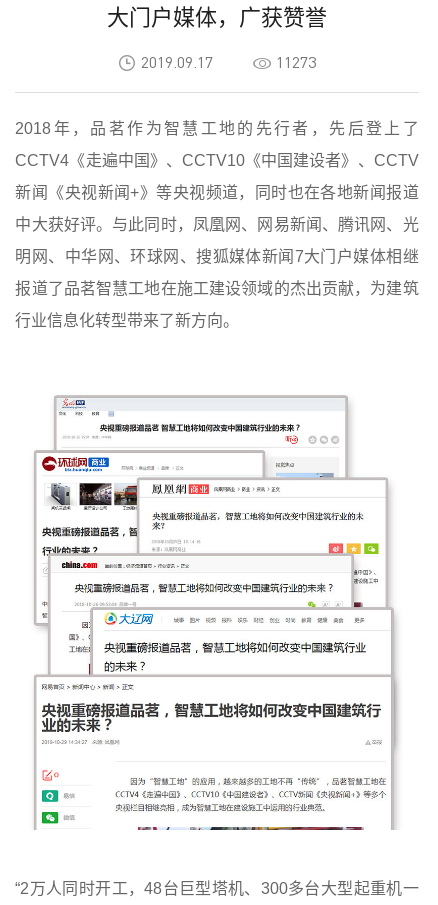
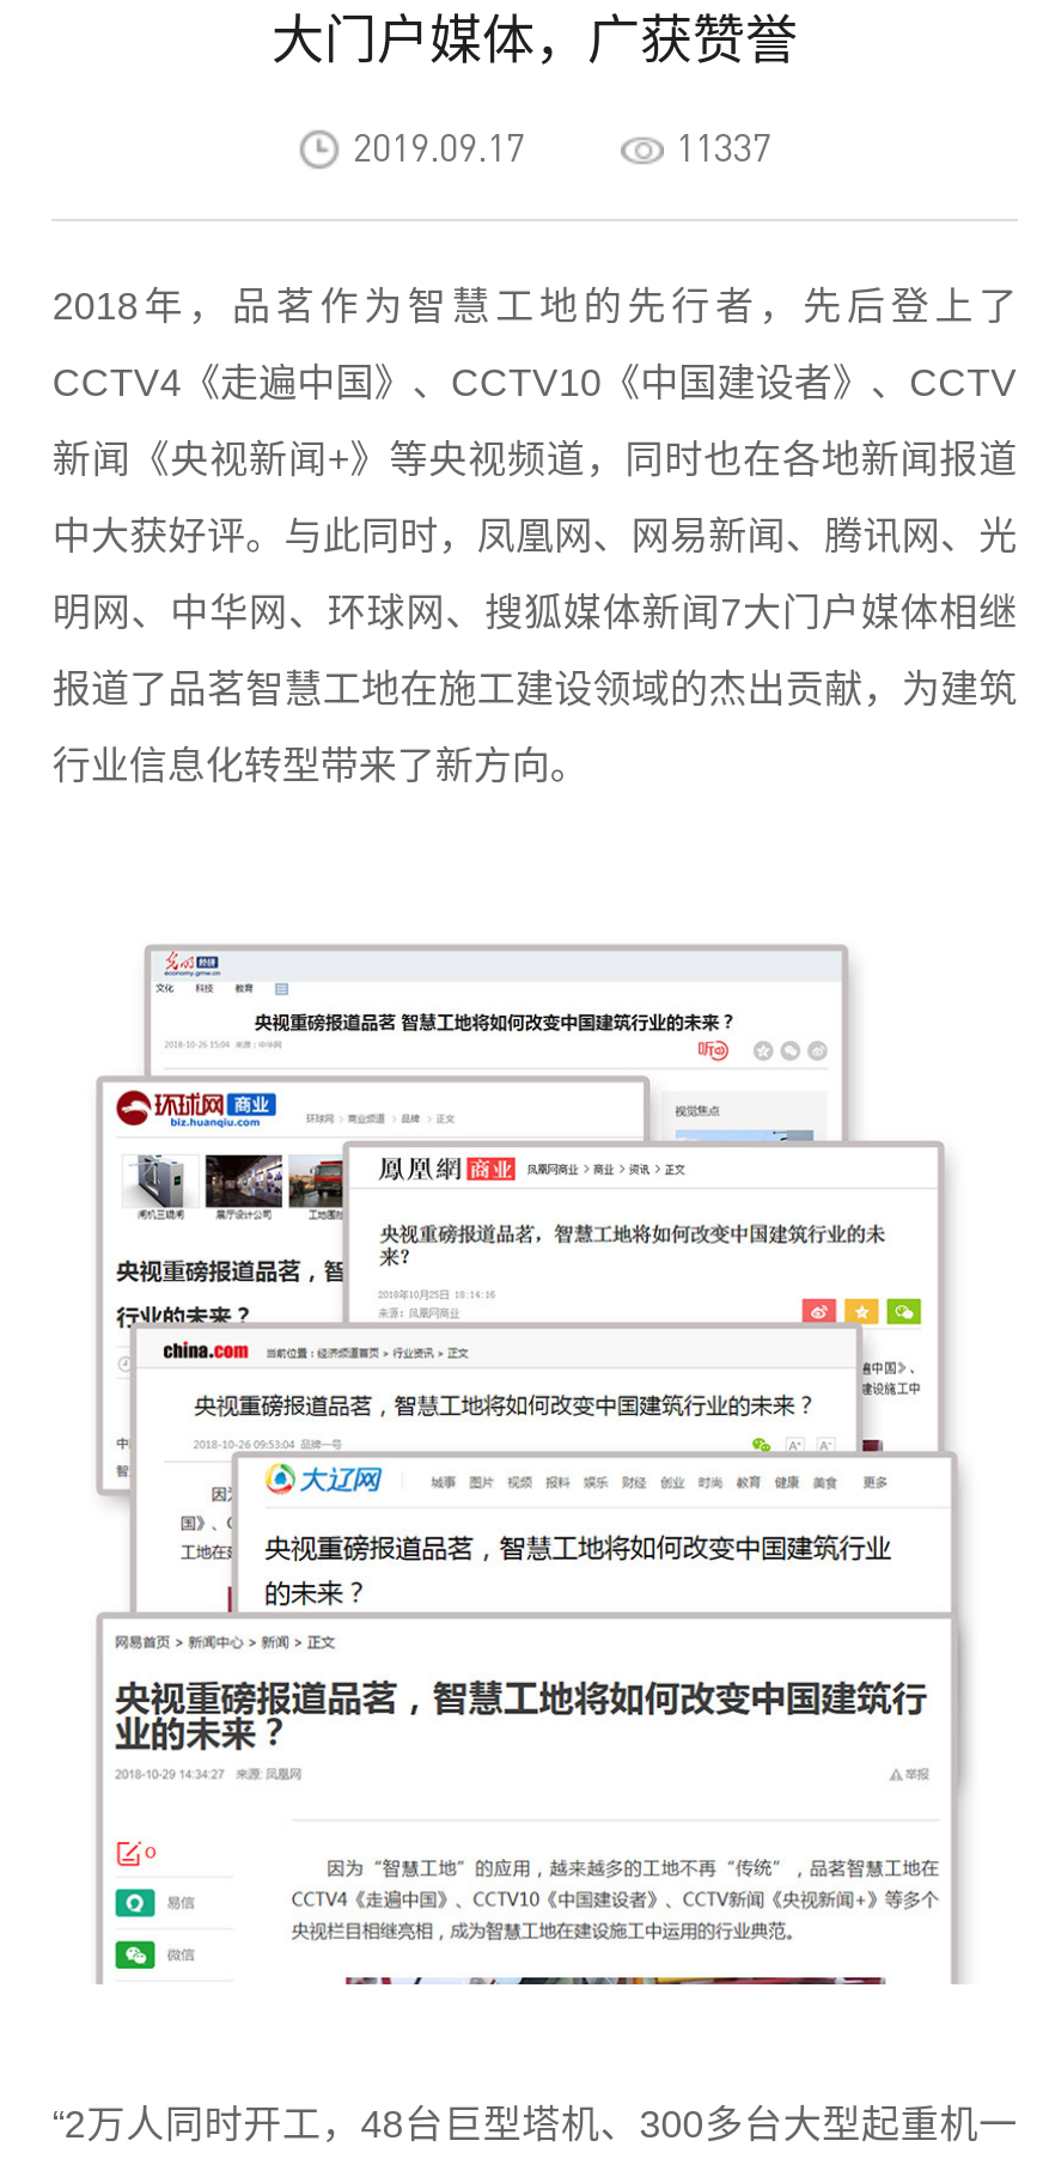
- 11273
+ 11337
